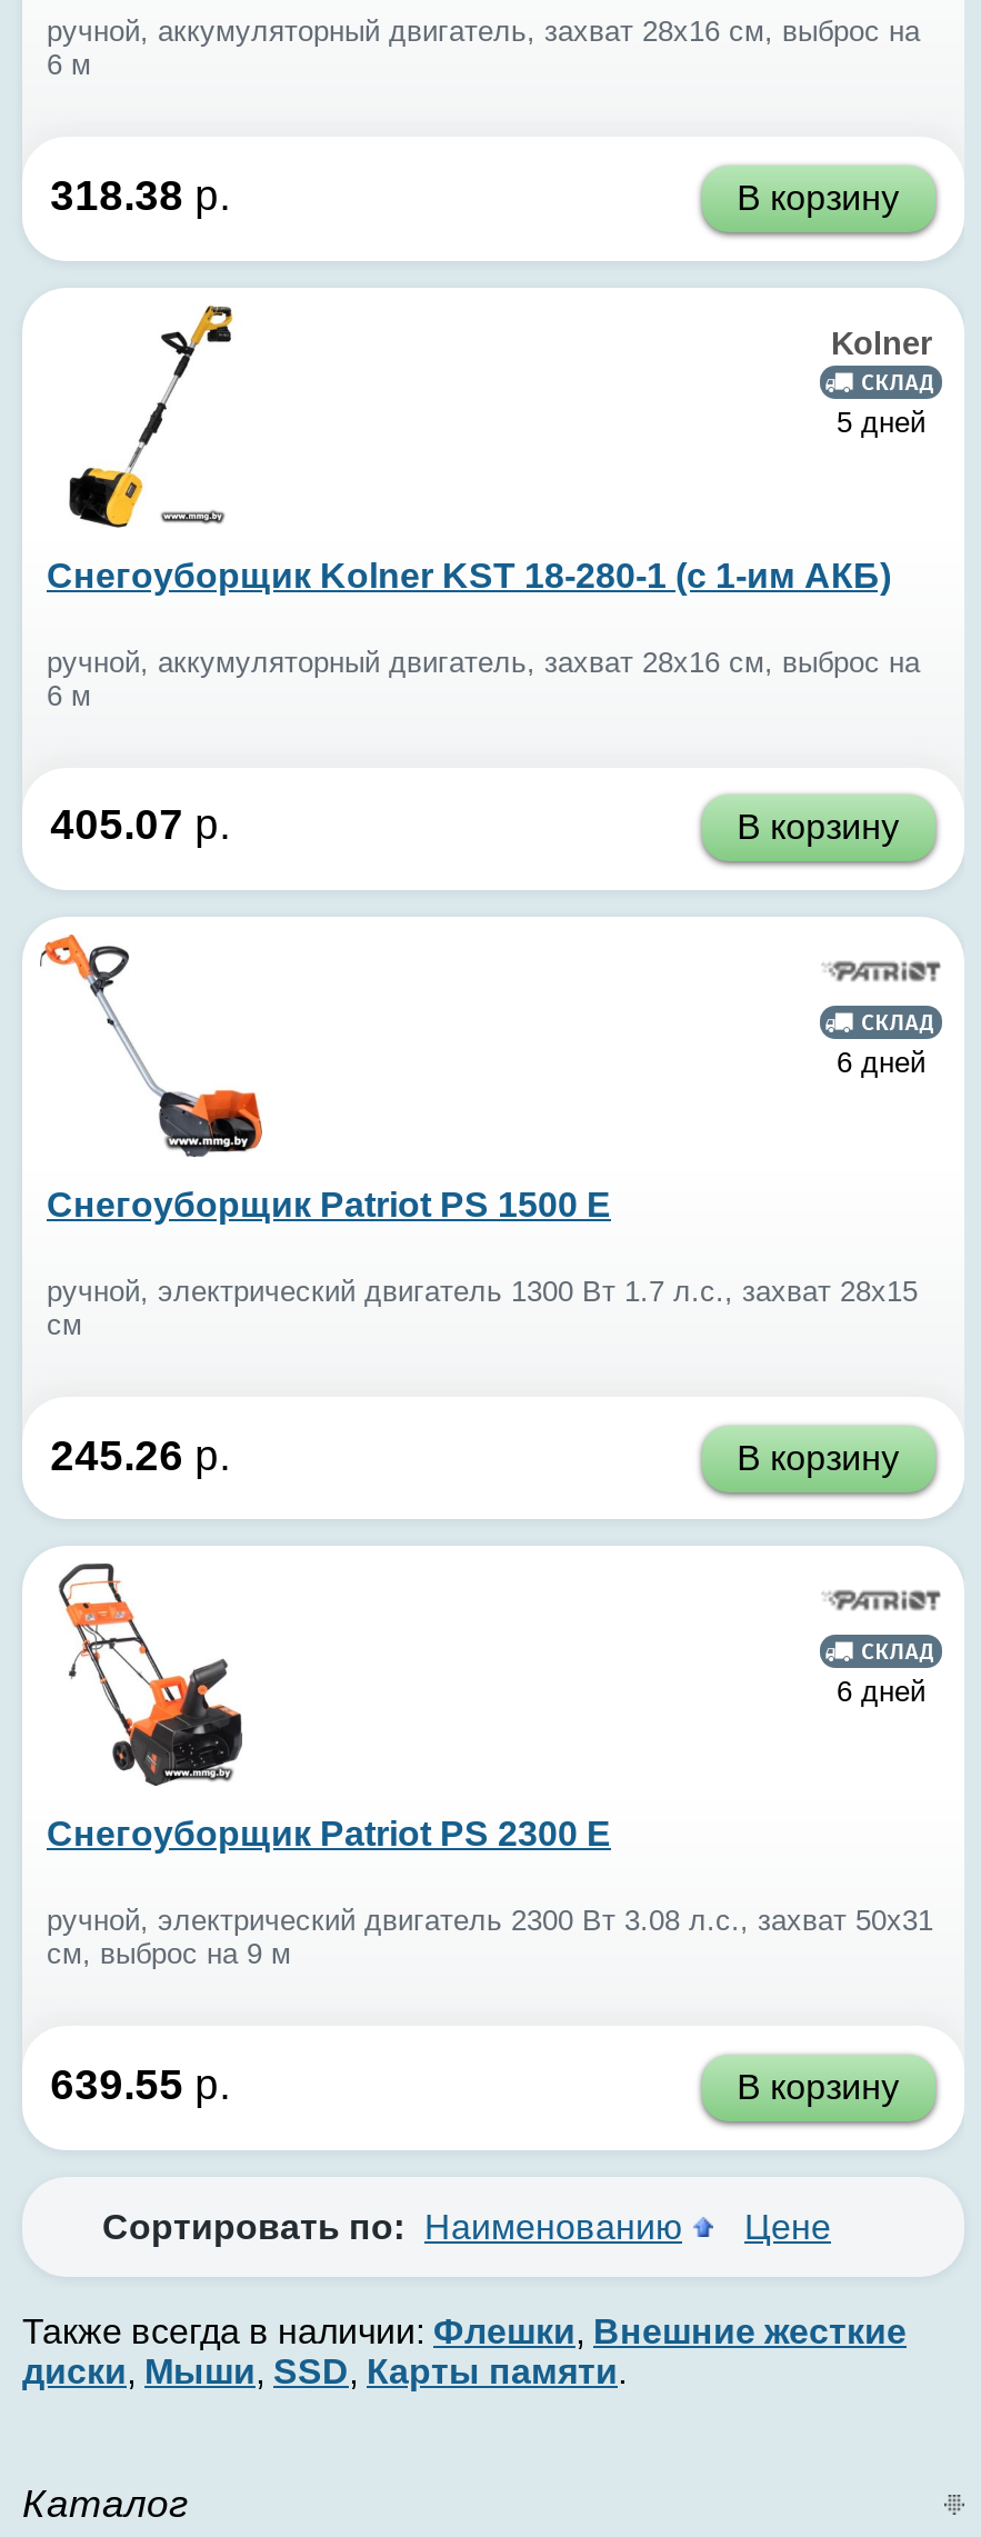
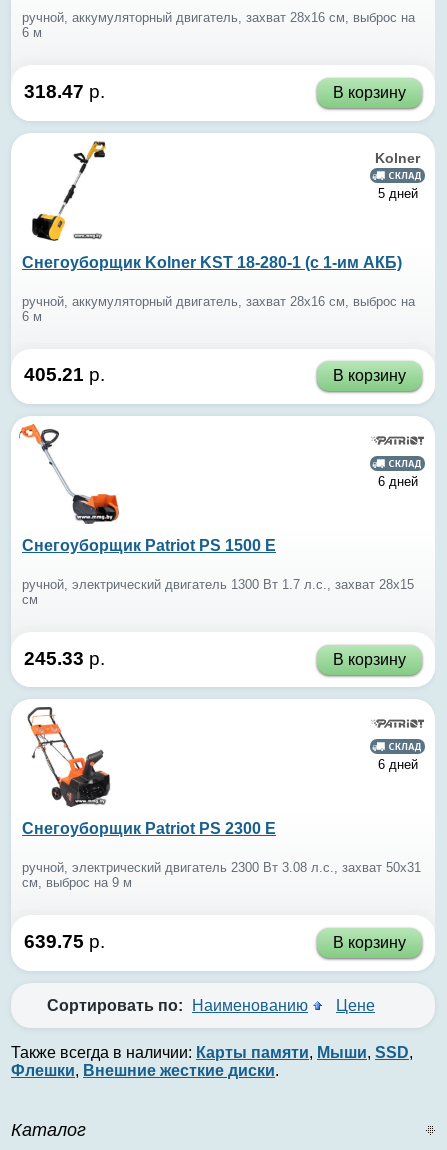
- 318.38 р.
+ 318.47 р.

- 405.07 р.
+ 405.21 р.

- 245.26 р.
+ 245.33 р.

- 639.55 р.
+ 639.75 р.

- Также всегда в наличии: Флешки, Внешние жесткие
- диски, Мыши, SSD, Карты памяти.
+ Также всегда в наличии: Карты памяти, Мыши, SSD,
+ Флешки, Внешние жесткие диски.
